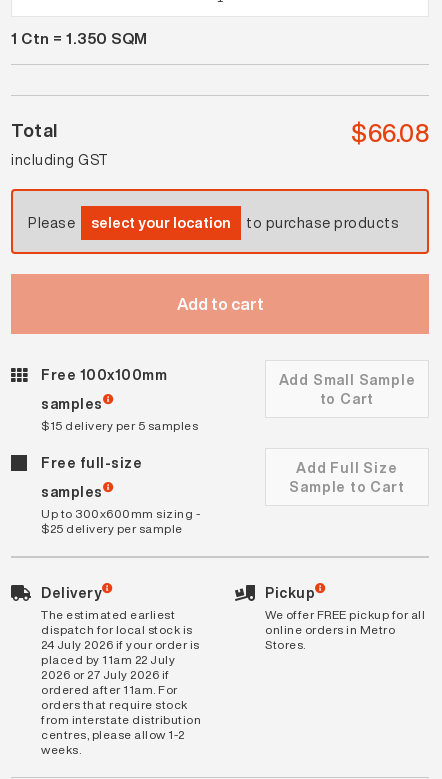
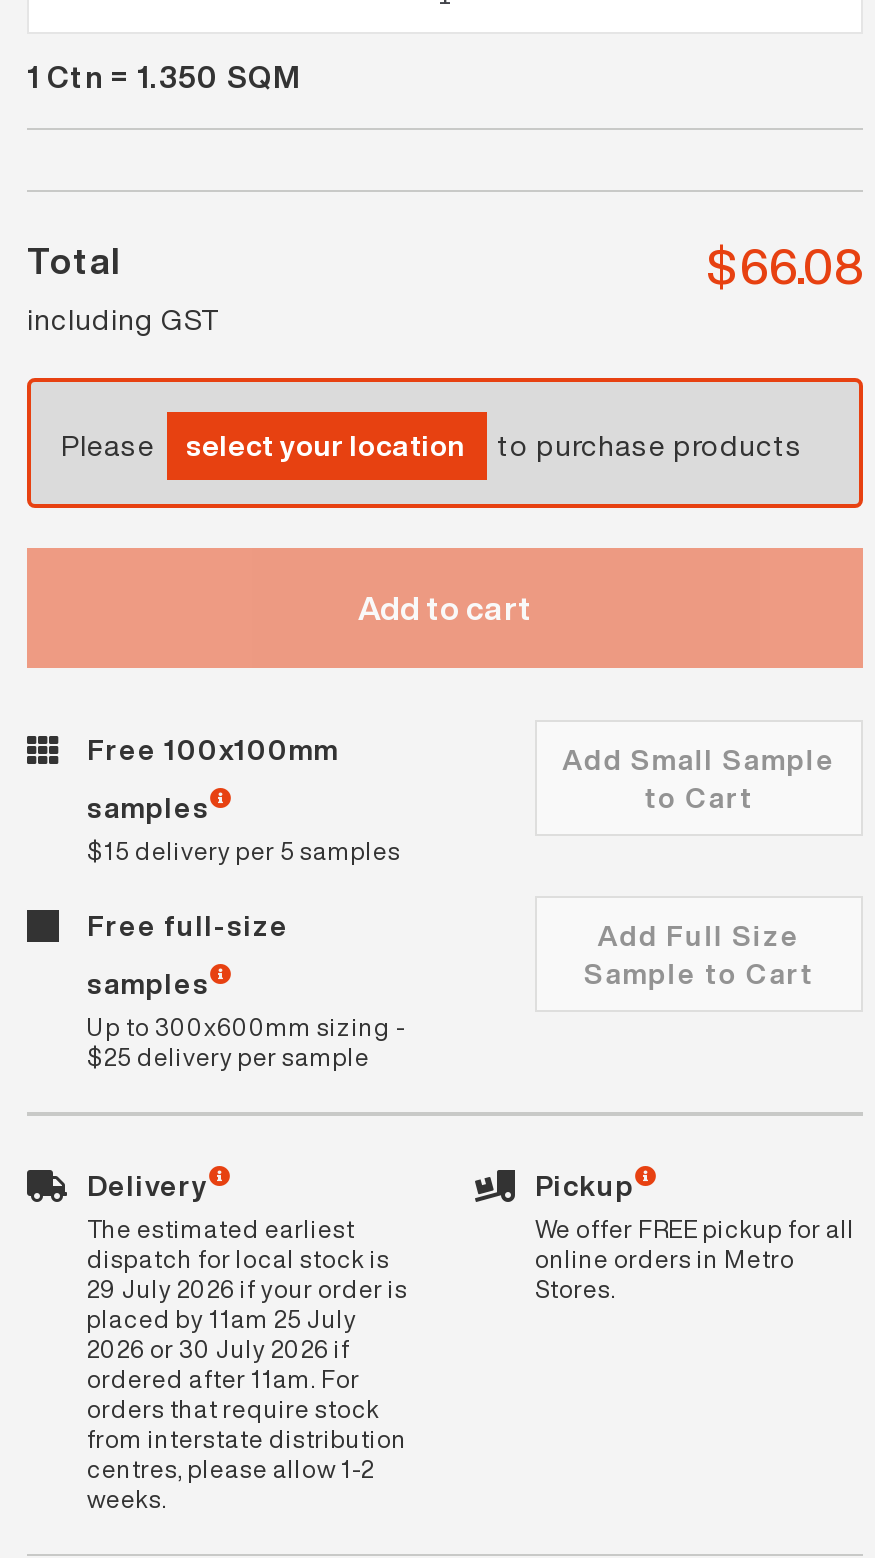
- 24 July 2026 if your order is
+ 29 July 2026 if your order is

- placed by 11am 22 July
+ placed by 11am 25 July

- 2026 or 27 July 2026 if
+ 2026 or 30 July 2026 if
